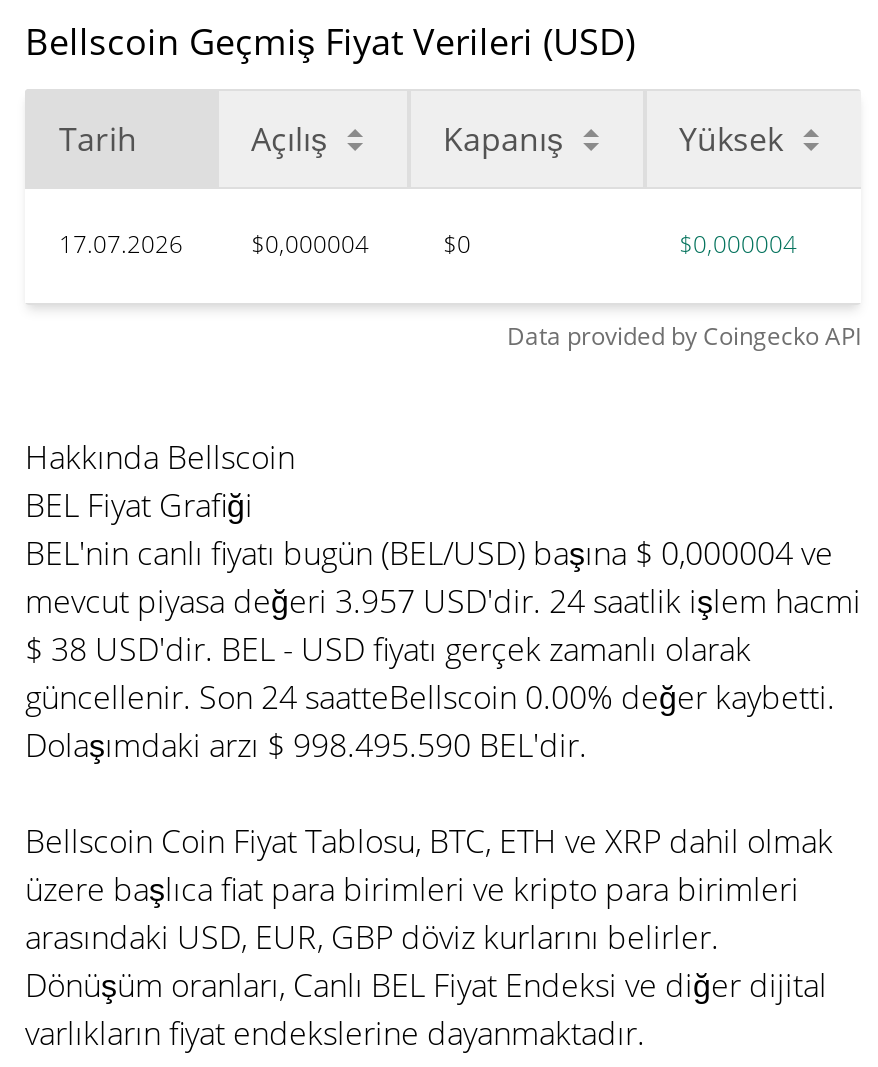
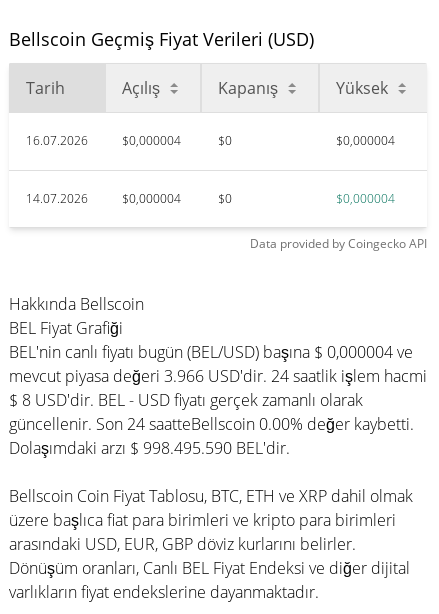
- 17.07.2026
+ 16.07.2026
+ $0,000004
+ $0
+ $0,000004
+ 14.07.2026

- mevcut piyasa değeri 3.957 USD'dir. 24 saatlik işlem hacmi
+ mevcut piyasa değeri 3.966 USD'dir. 24 saatlik işlem hacmi

- $ 38 USD'dir. BEL - USD fiyatı gerçek zamanlı olarak
+ $ 8 USD'dir. BEL - USD fiyatı gerçek zamanlı olarak
